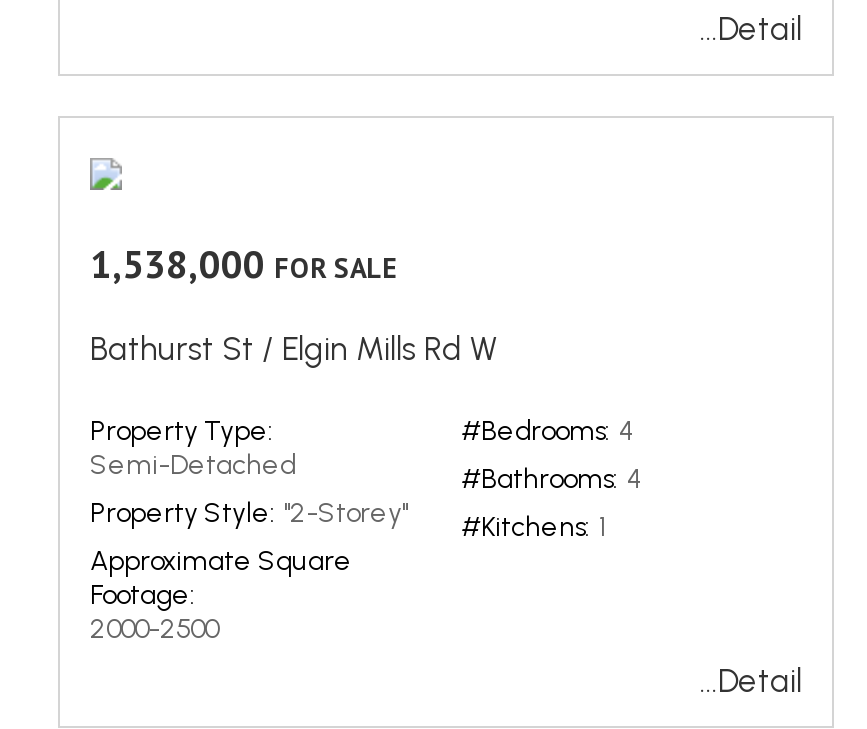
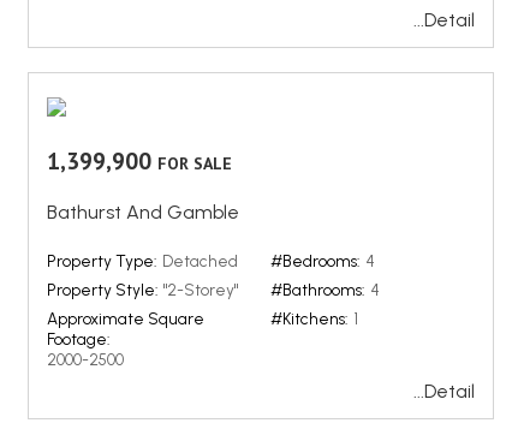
- 1,538,000 FOR SALE
+ 1,399,900 FOR SALE

- Bathurst St / Elgin Mills Rd W
+ Bathurst And Gamble

- Property Type:
- Semi-Detached
+ Property Type: Detached
